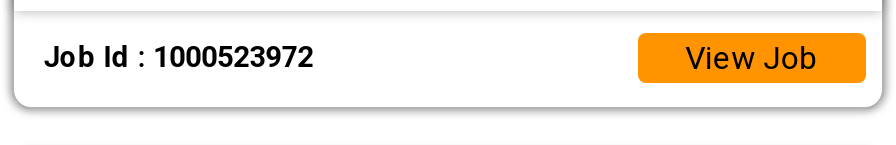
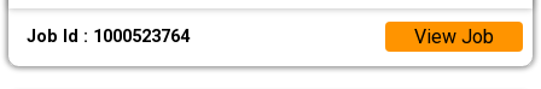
- Job Id : 1000523972
+ Job Id : 1000523764
